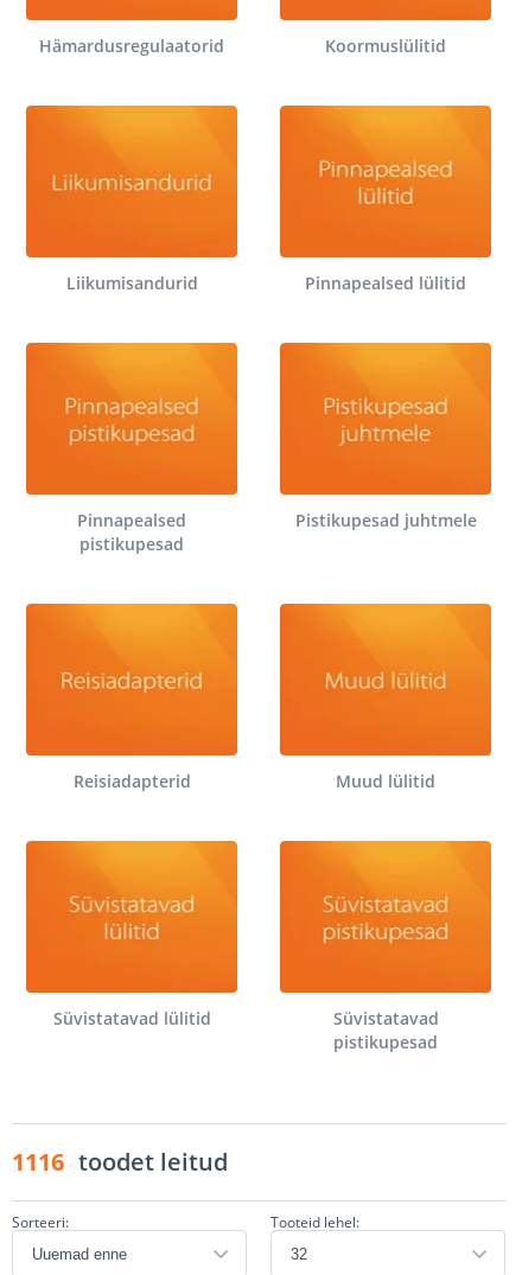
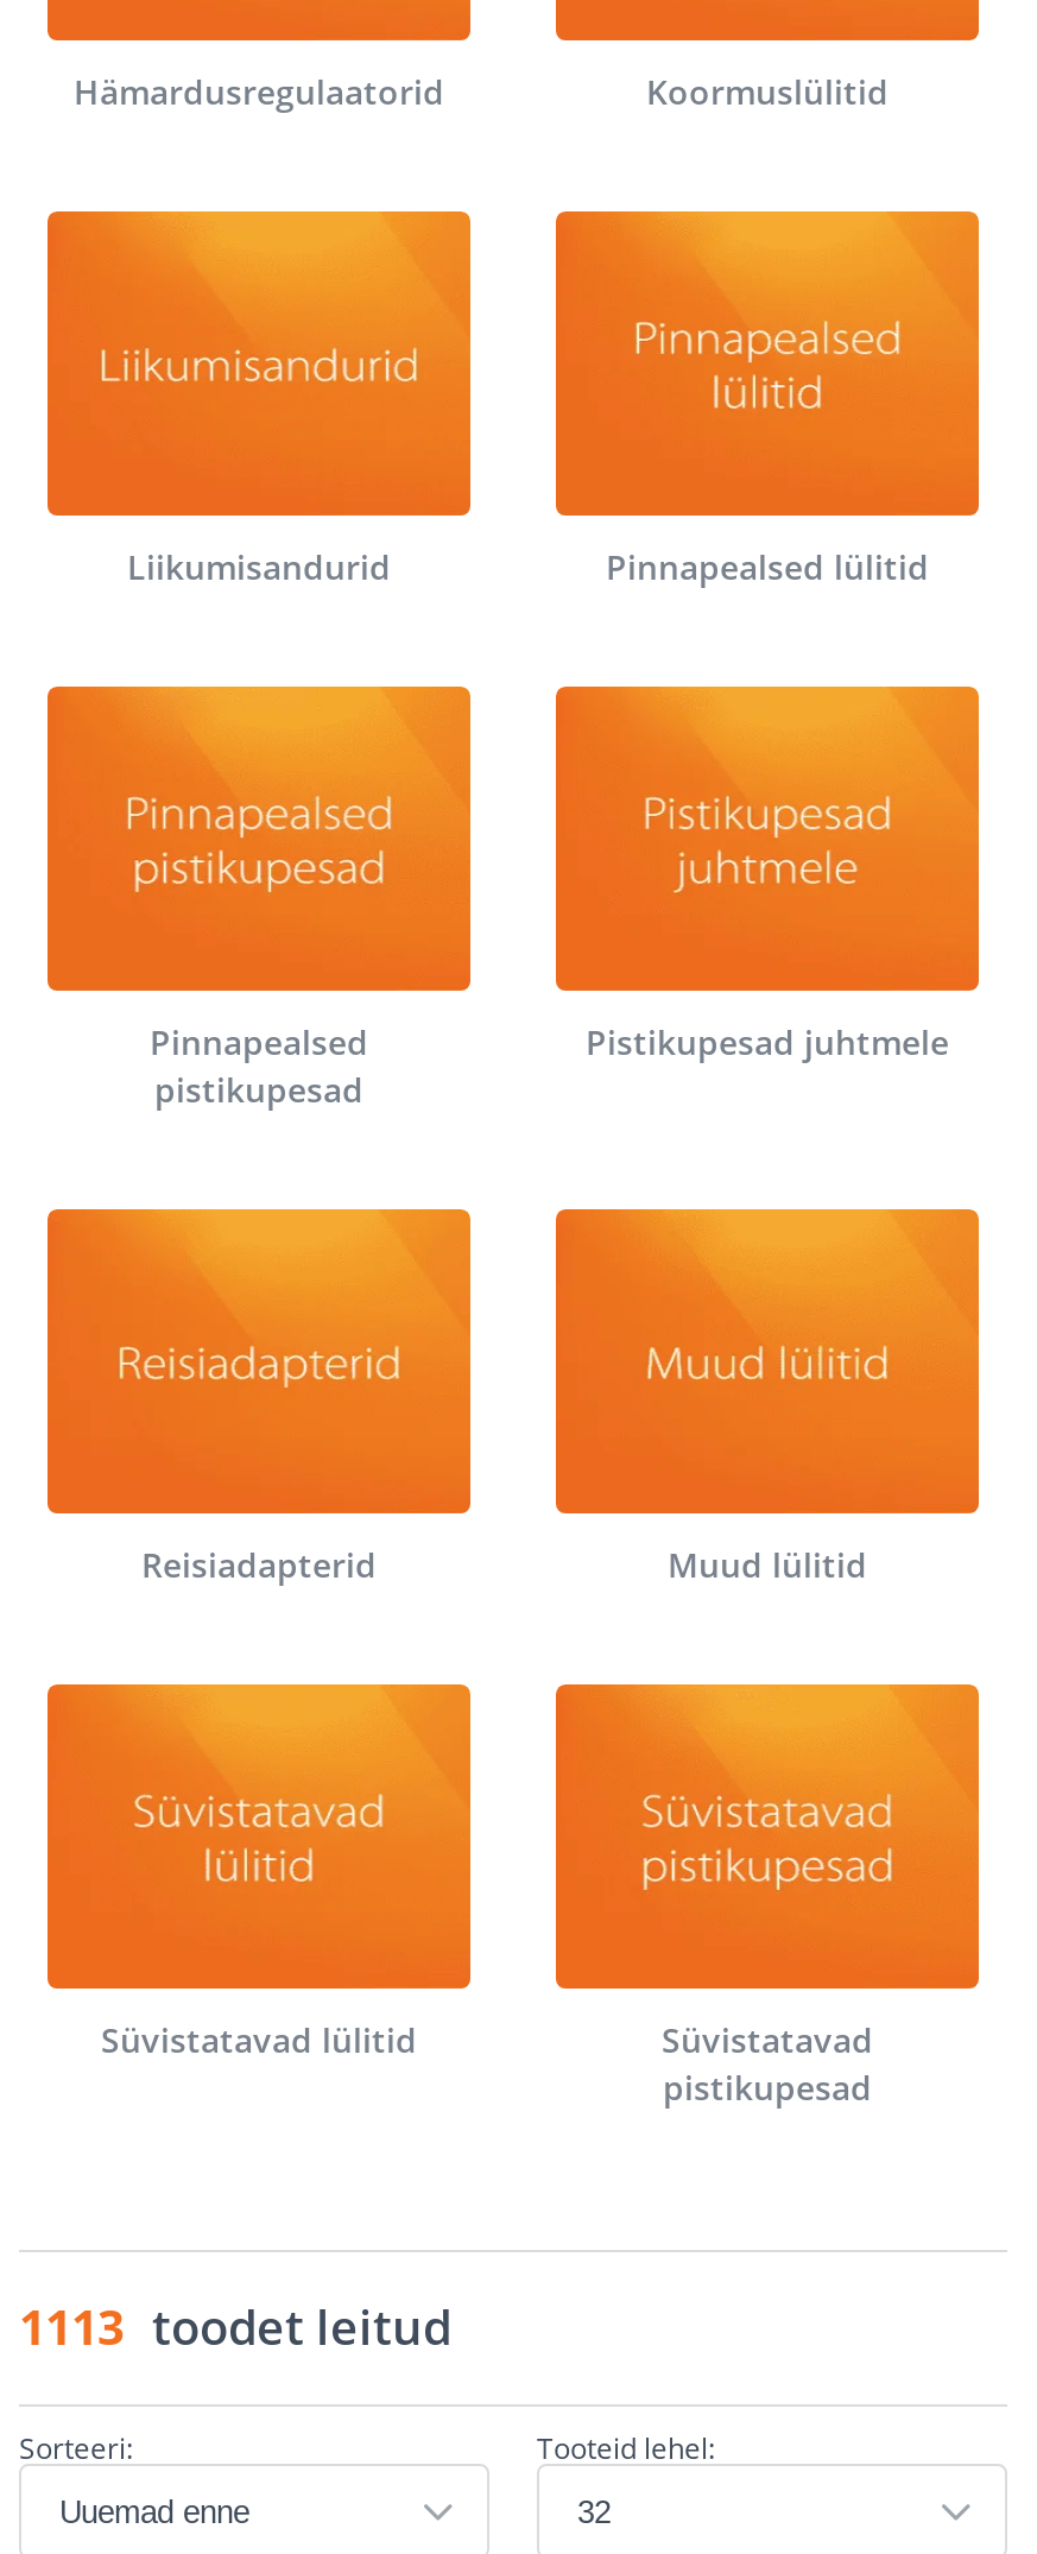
- 1116 toodet leitud
+ 1113 toodet leitud
